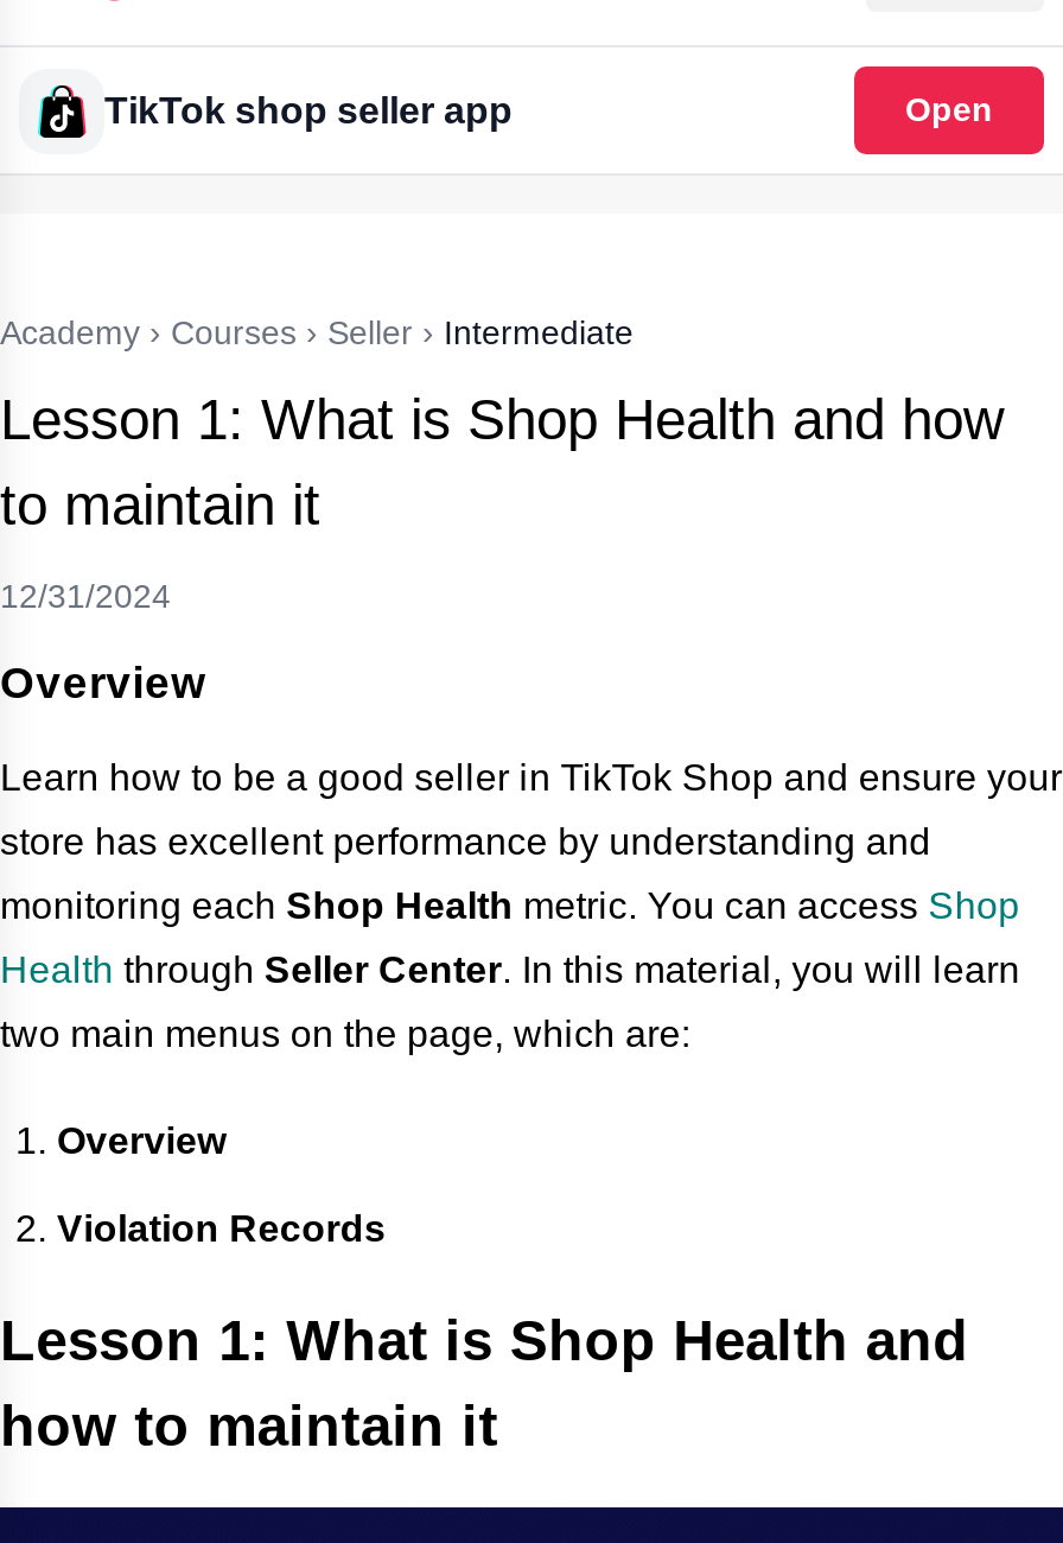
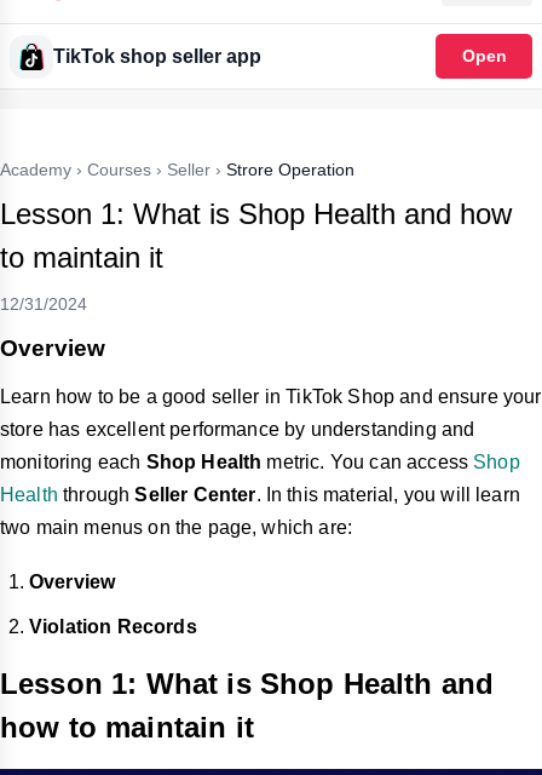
- Academy › Courses › Seller › Intermediate
+ Academy › Courses › Seller › Strore Operation
